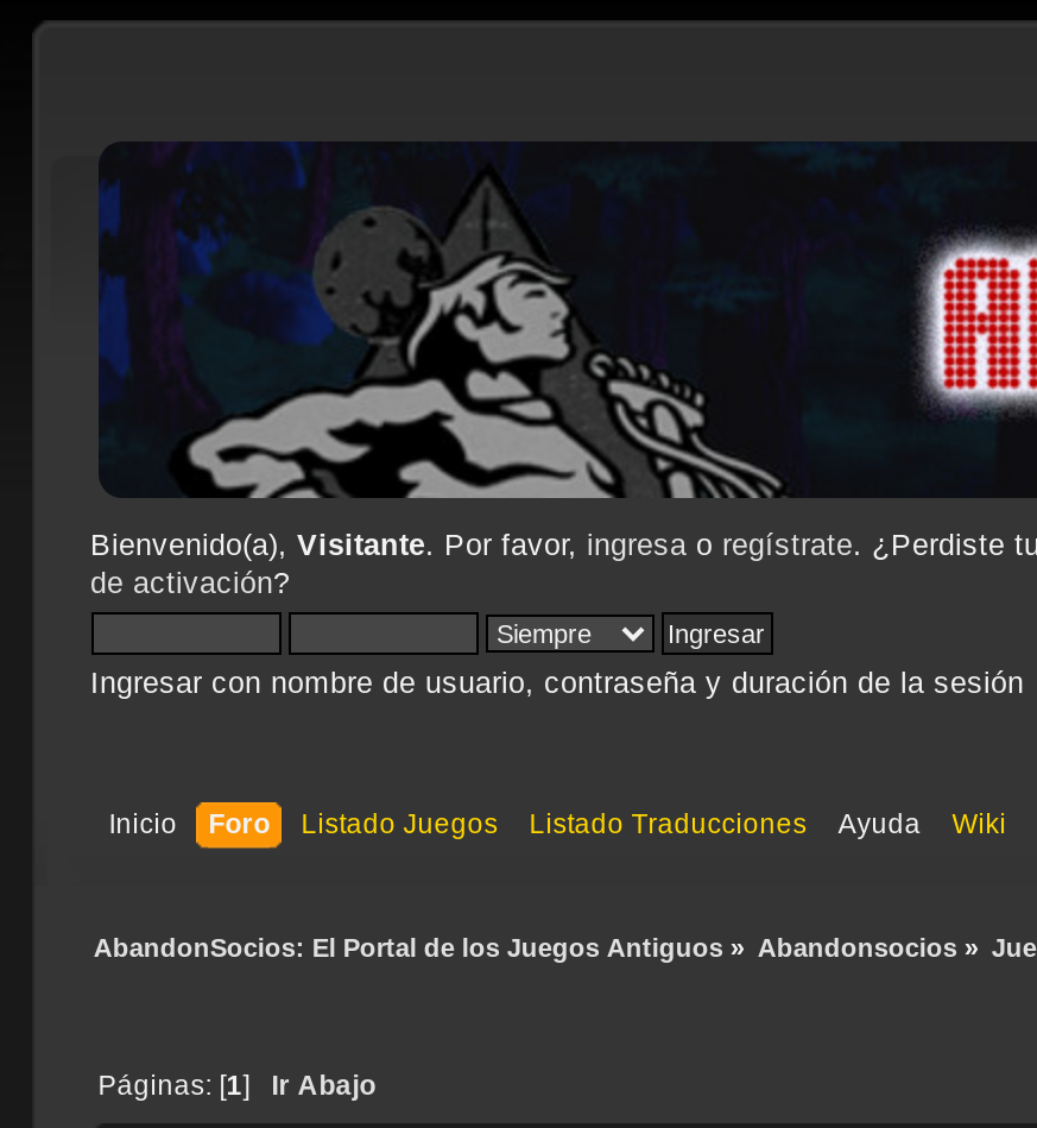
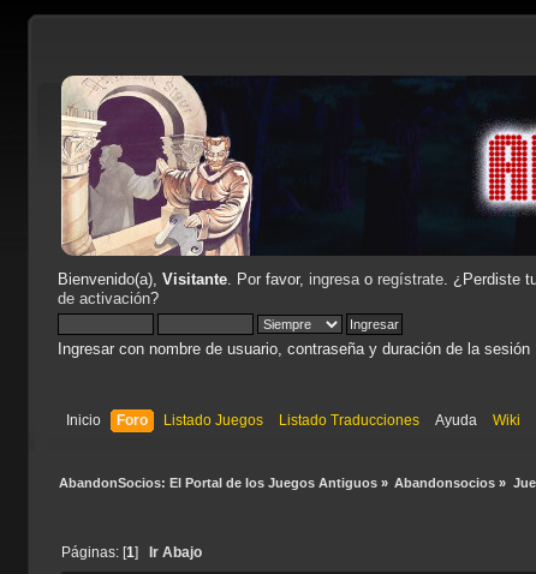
- [image]
+ [image]
